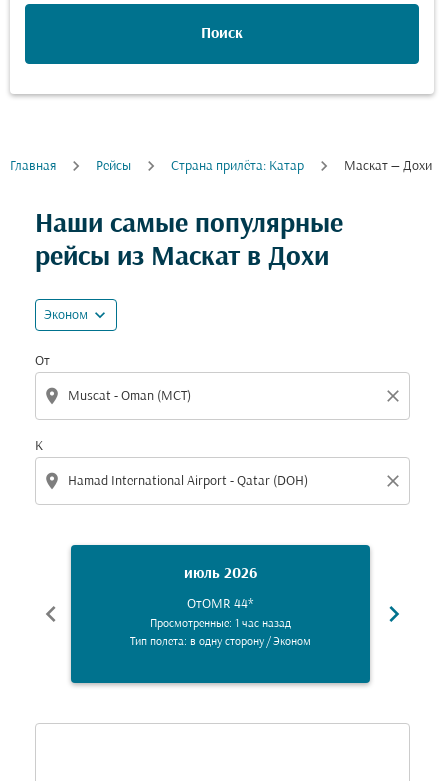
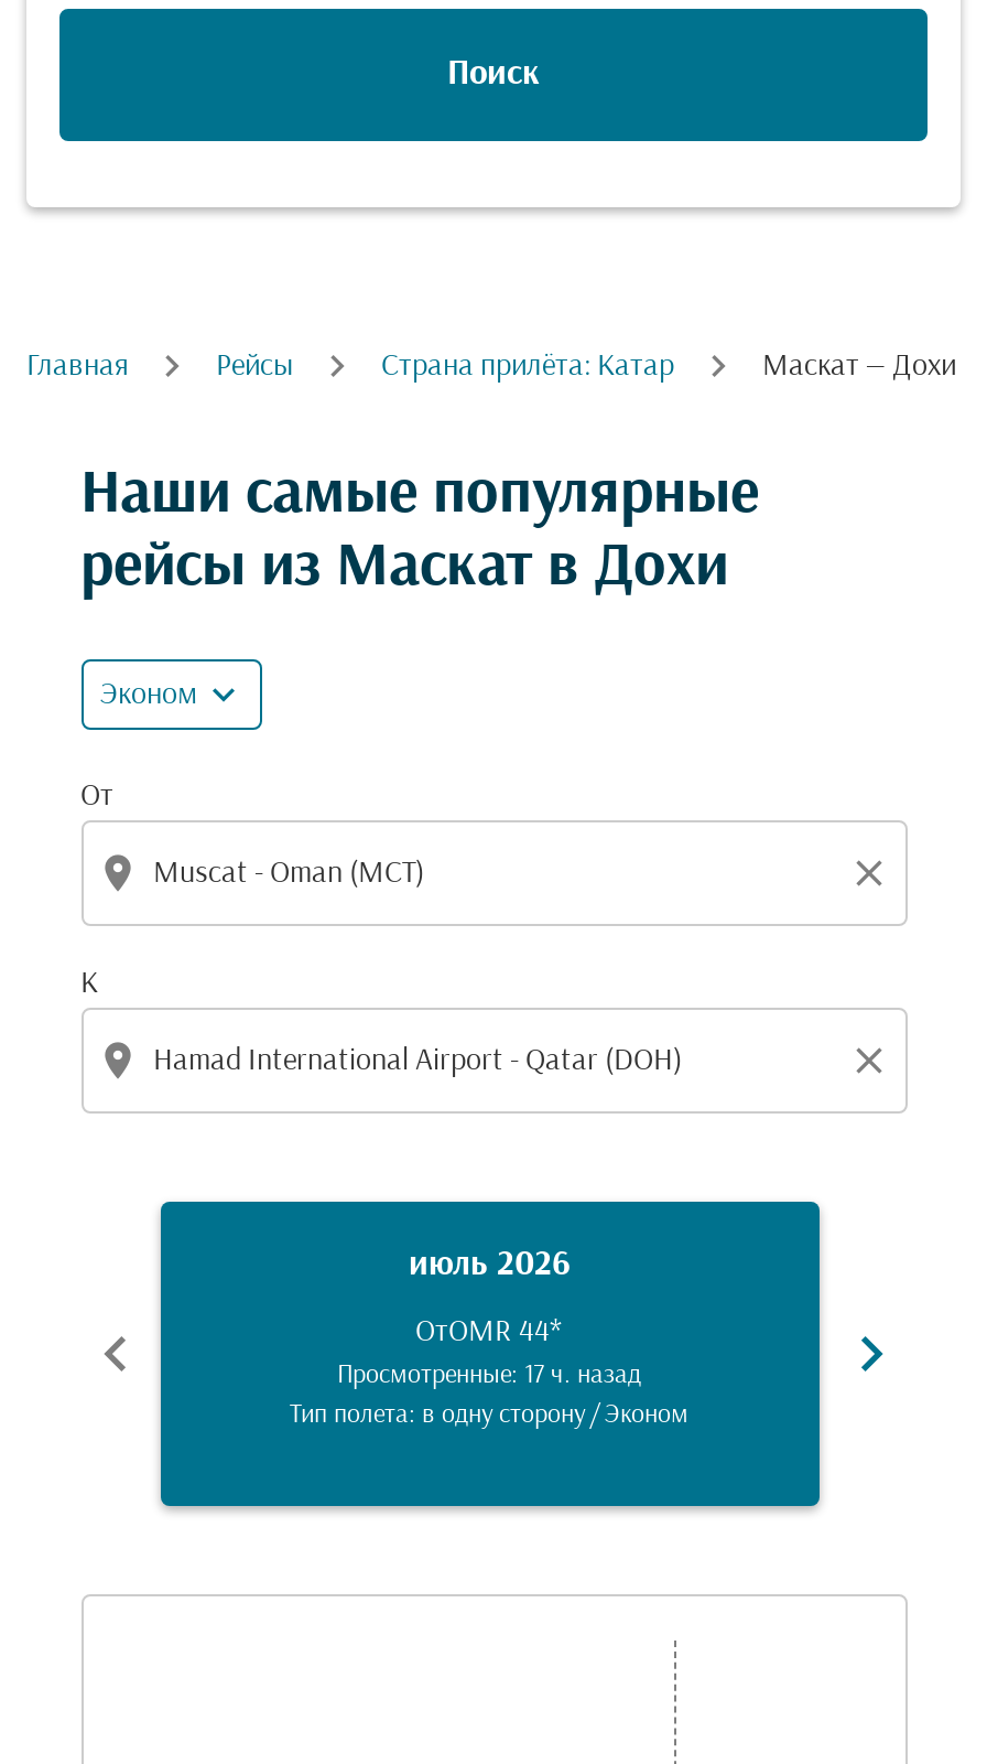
- Просмотренные: 1 час назад
+ Просмотренные: 17 ч. назад
